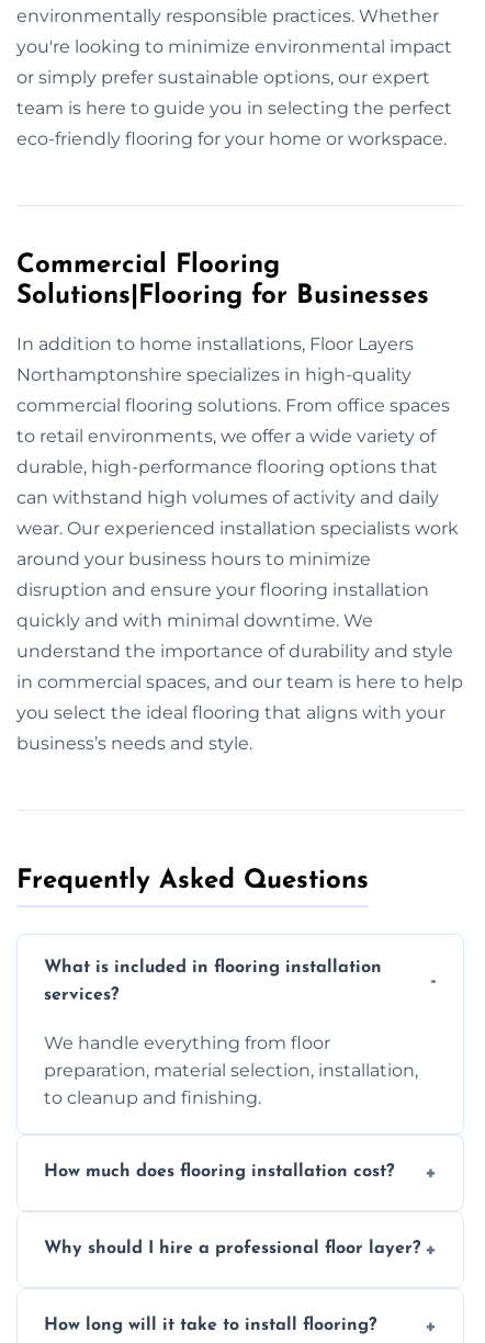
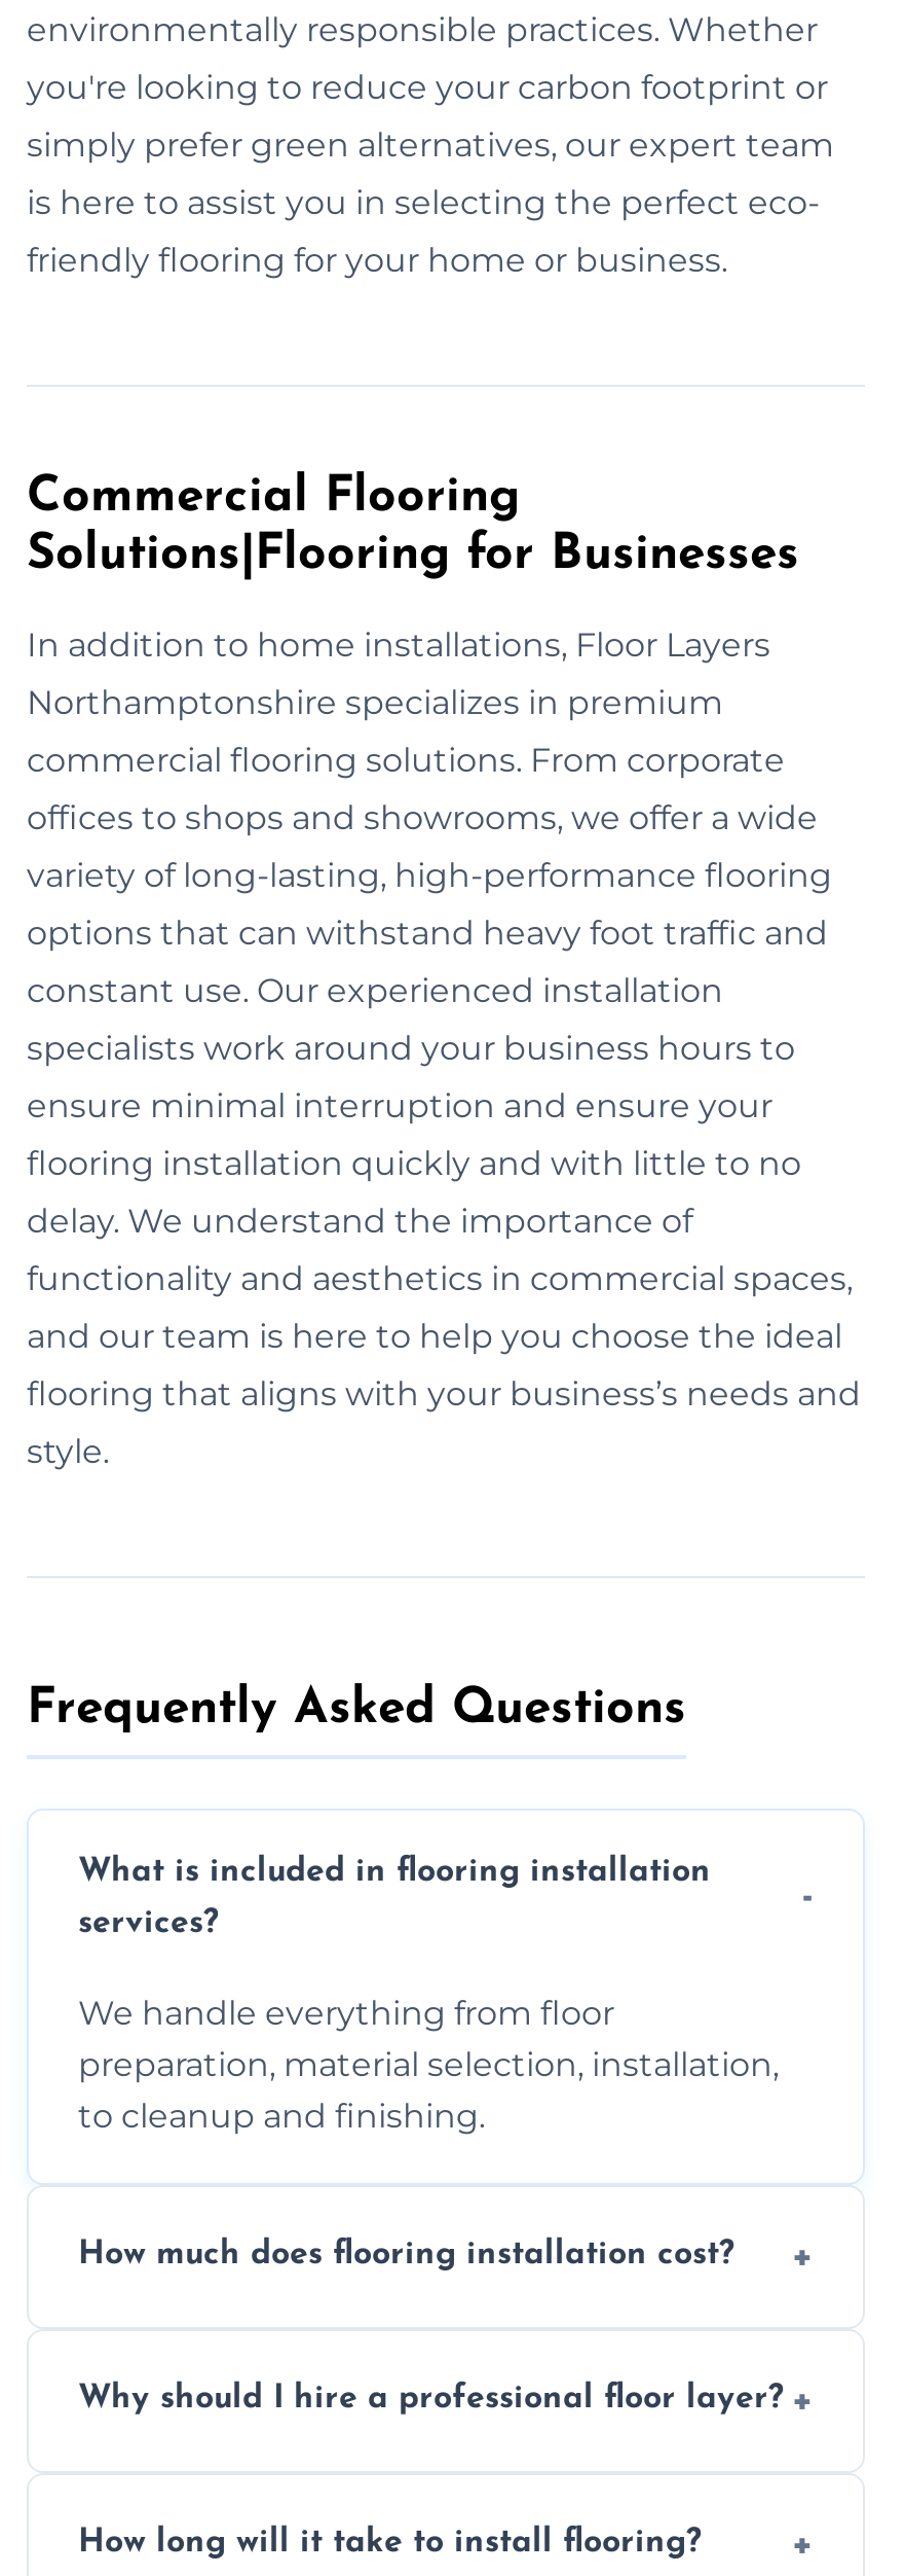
- you're looking to minimize environmental impact
+ you're looking to reduce your carbon footprint or

- or simply prefer sustainable options, our expert
+ simply prefer green alternatives, our expert team

- team is here to guide you in selecting the perfect
+ is here to assist you in selecting the perfect eco-

- eco-friendly flooring for your home or workspace.
+ friendly flooring for your home or business.

- Northamptonshire specializes in high-quality
- commercial flooring solutions. From office spaces
- to retail environments, we offer a wide variety of
- durable, high-performance flooring options that
- can withstand high volumes of activity and daily
- wear. Our experienced installation specialists work
- around your business hours to minimize
- disruption and ensure your flooring installation
- quickly and with minimal downtime. We
- understand the importance of durability and style
- in commercial spaces, and our team is here to help
- you select the ideal flooring that aligns with your
- business’s needs and style.
+ Northamptonshire specializes in premium
+ commercial flooring solutions. From corporate
+ offices to shops and showrooms, we offer a wide
+ variety of long-lasting, high-performance flooring
+ options that can withstand heavy foot traffic and
+ constant use. Our experienced installation
+ specialists work around your business hours to
+ ensure minimal interruption and ensure your
+ flooring installation quickly and with little to no
+ delay. We understand the importance of
+ functionality and aesthetics in commercial spaces,
+ and our team is here to help you choose the ideal
+ flooring that aligns with your business’s needs and
+ style.
